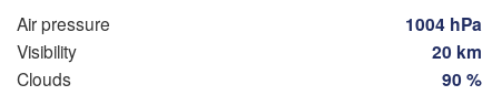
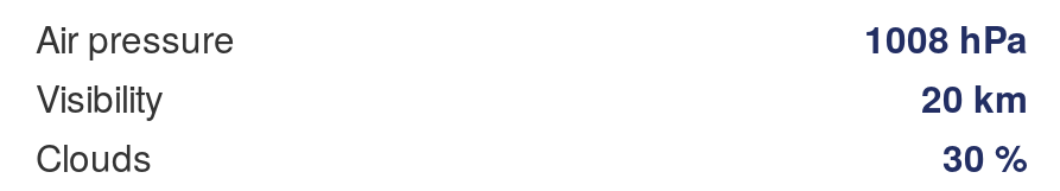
- 1004 hPa
+ 1008 hPa

- 90 %
+ 30 %
